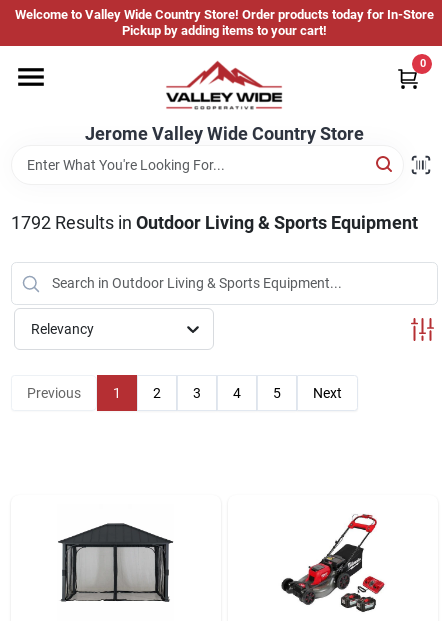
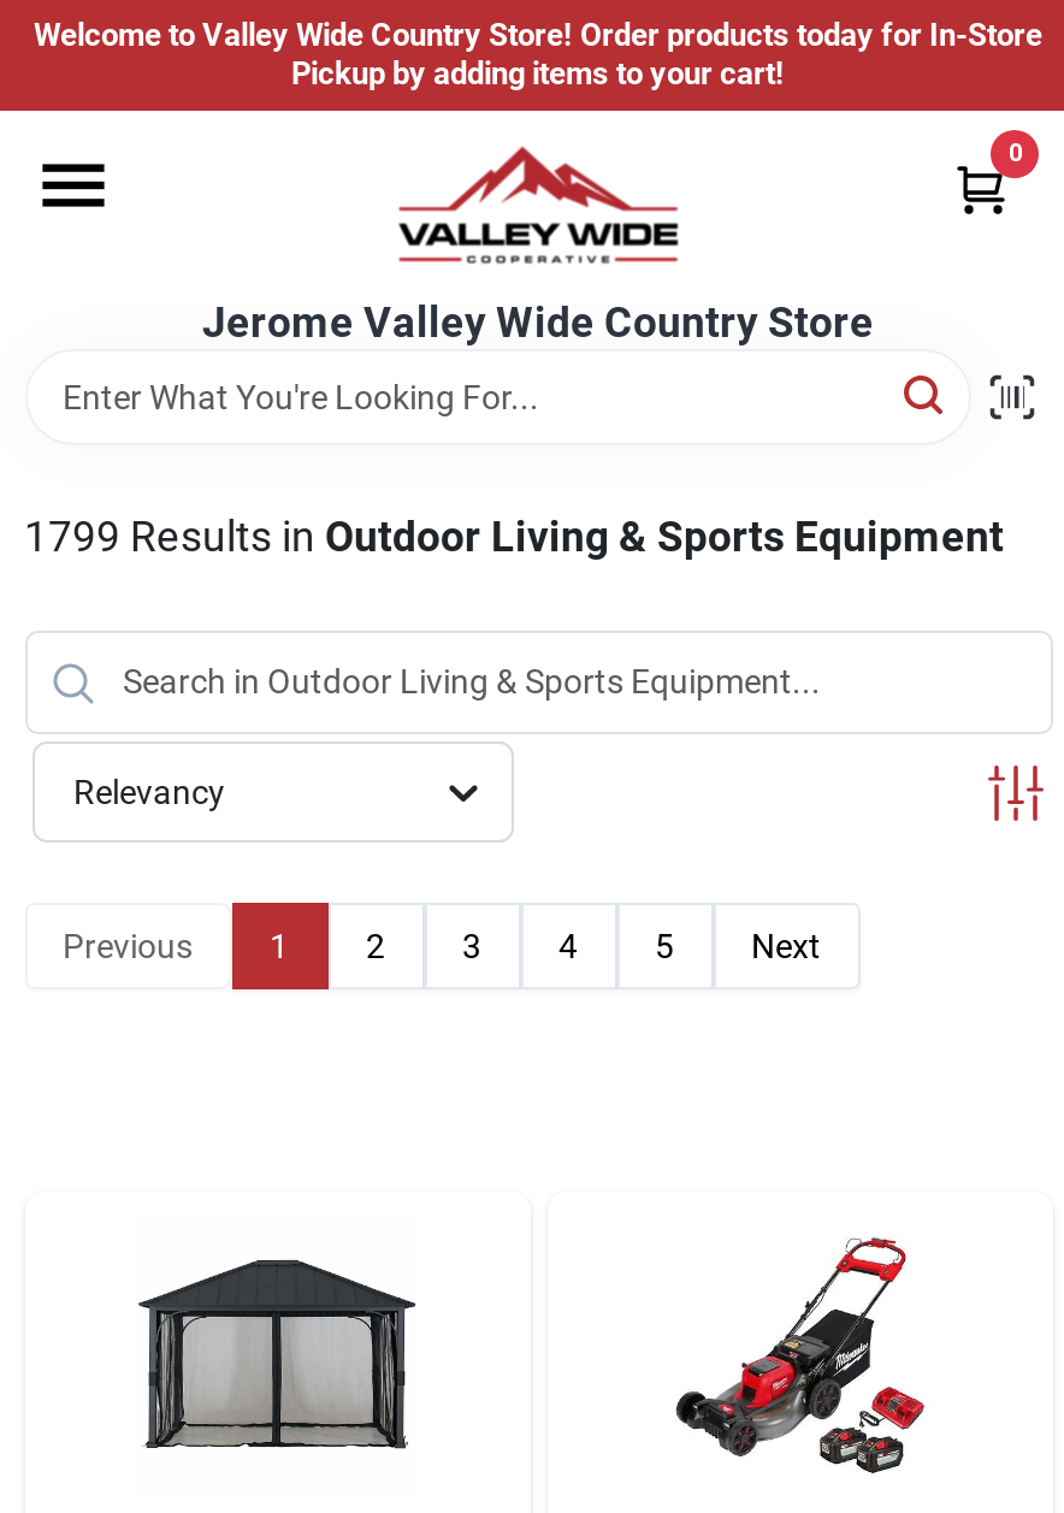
- 1792 Results in Outdoor Living & Sports Equipment
+ 1799 Results in Outdoor Living & Sports Equipment
